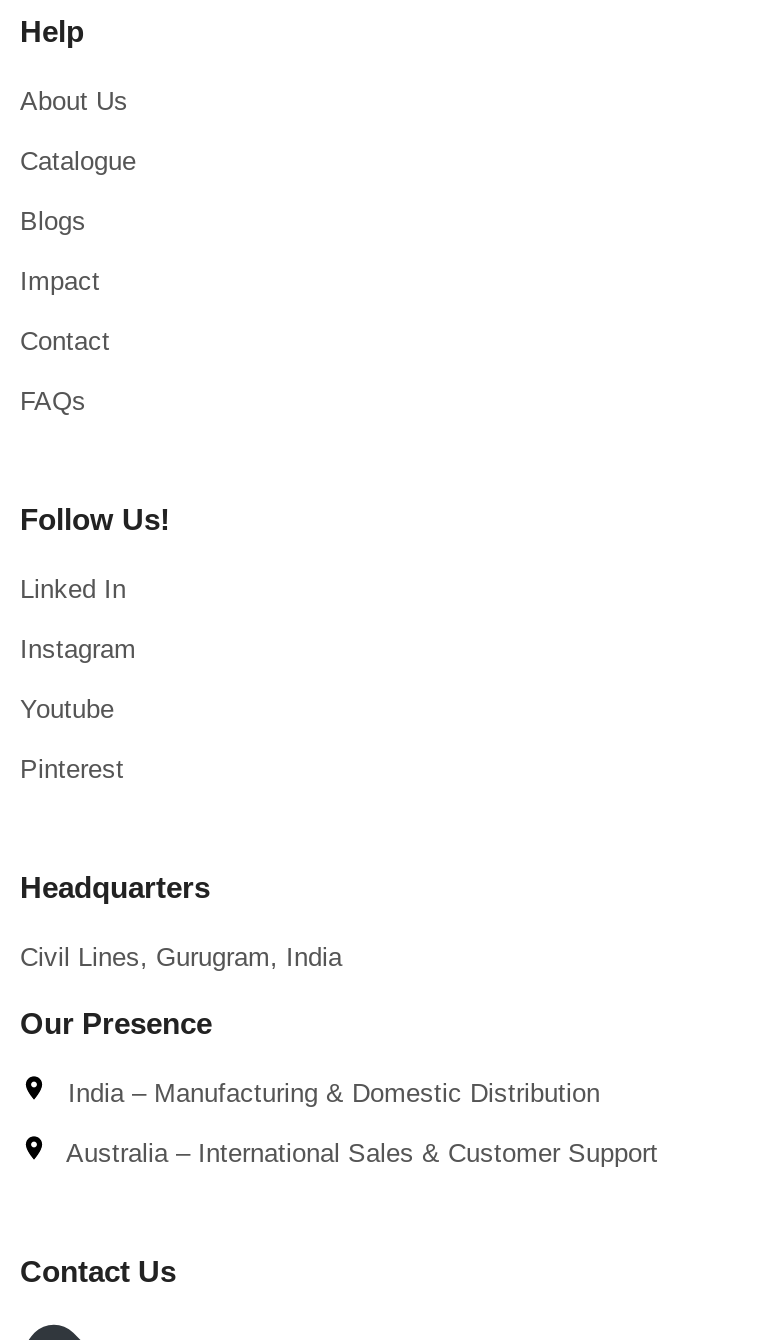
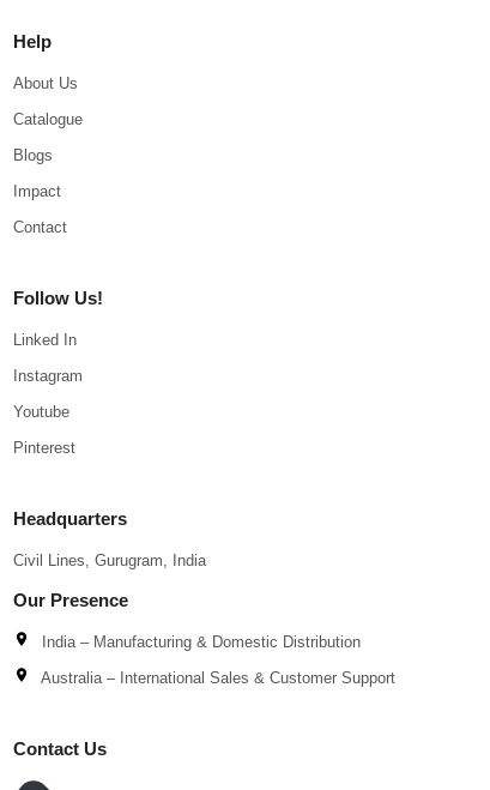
- FAQs
